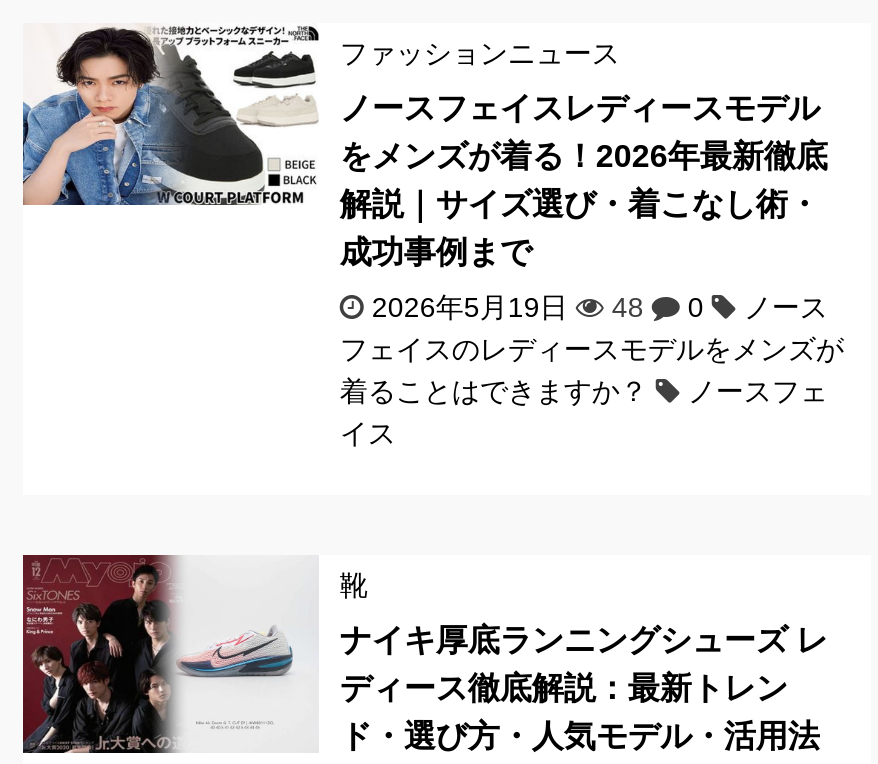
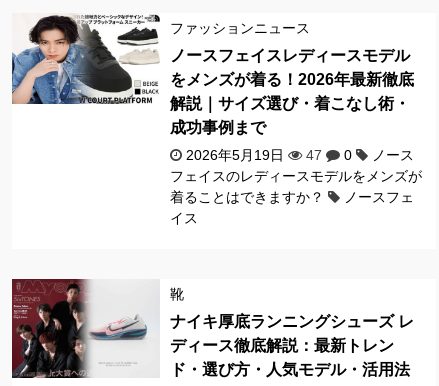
- 2026年5月19日 48 0 ノース
+ 2026年5月19日 47 0 ノース
